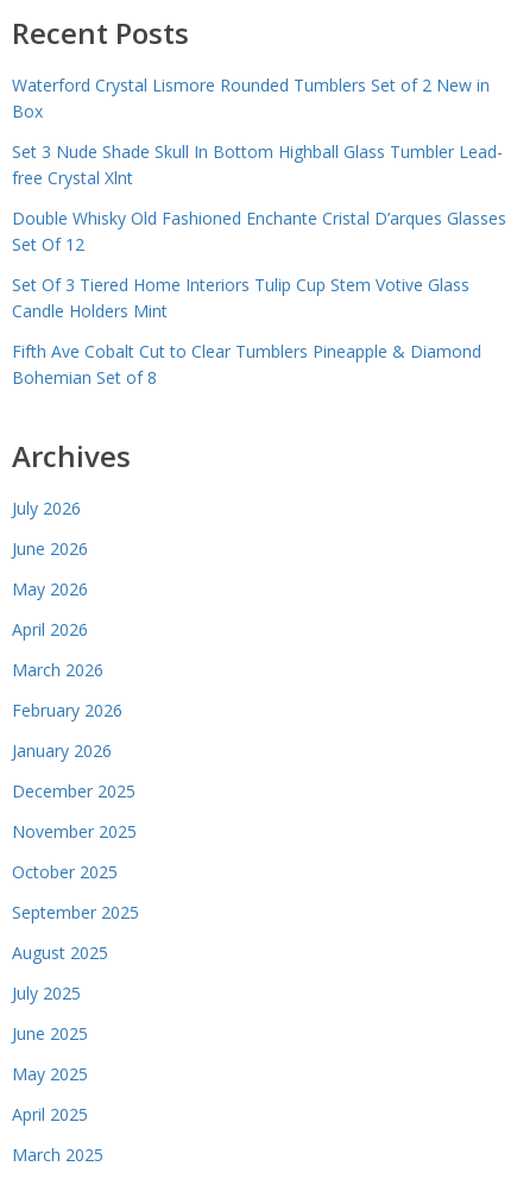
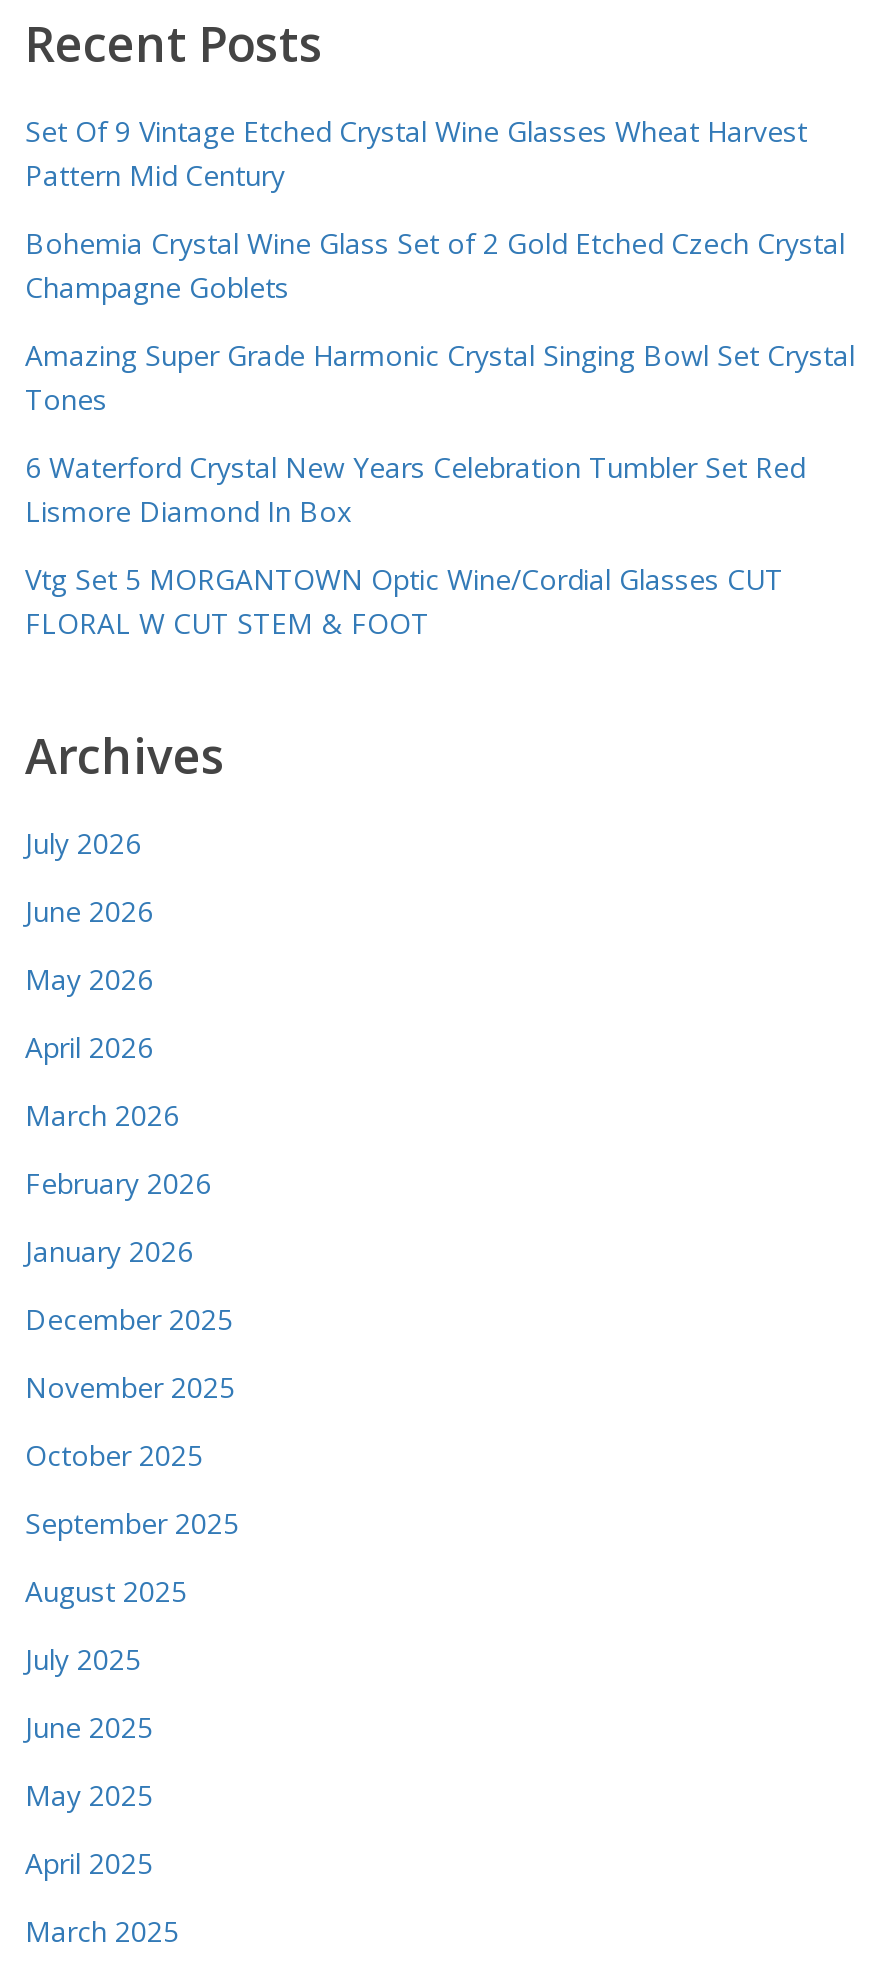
- Waterford Crystal Lismore Rounded Tumblers Set of 2 New in
- Box
+ Set Of 9 Vintage Etched Crystal Wine Glasses Wheat Harvest
+ Pattern Mid Century

- Set 3 Nude Shade Skull In Bottom Highball Glass Tumbler Lead-
- free Crystal Xlnt
+ Bohemia Crystal Wine Glass Set of 2 Gold Etched Czech Crystal
+ Champagne Goblets

- Double Whisky Old Fashioned Enchante Cristal D’arques Glasses
- Set Of 12
+ Amazing Super Grade Harmonic Crystal Singing Bowl Set Crystal
+ Tones

- Set Of 3 Tiered Home Interiors Tulip Cup Stem Votive Glass
- Candle Holders Mint
+ 6 Waterford Crystal New Years Celebration Tumbler Set Red
+ Lismore Diamond In Box

- Fifth Ave Cobalt Cut to Clear Tumblers Pineapple & Diamond
- Bohemian Set of 8
+ Vtg Set 5 MORGANTOWN Optic Wine/Cordial Glasses CUT
+ FLORAL W CUT STEM & FOOT
